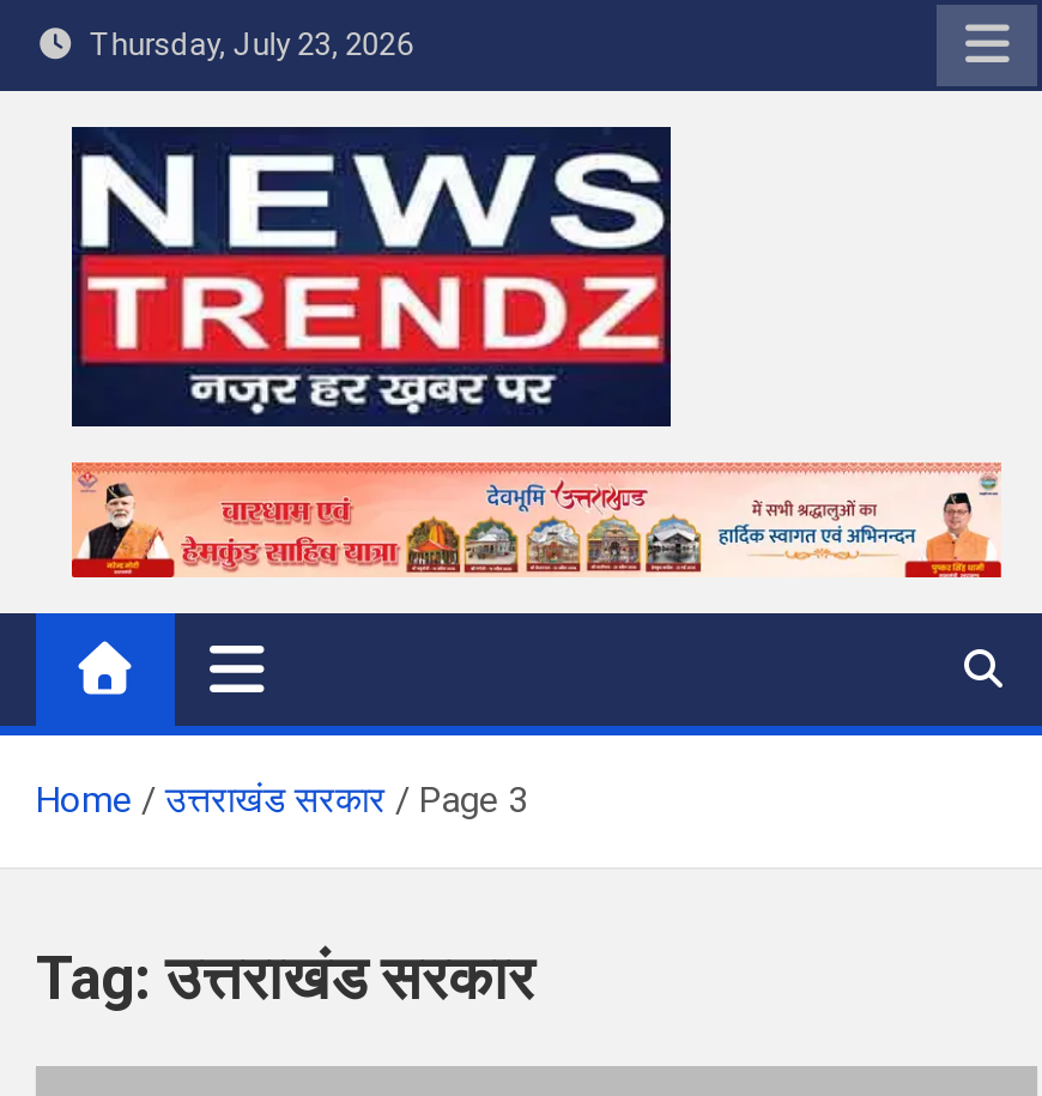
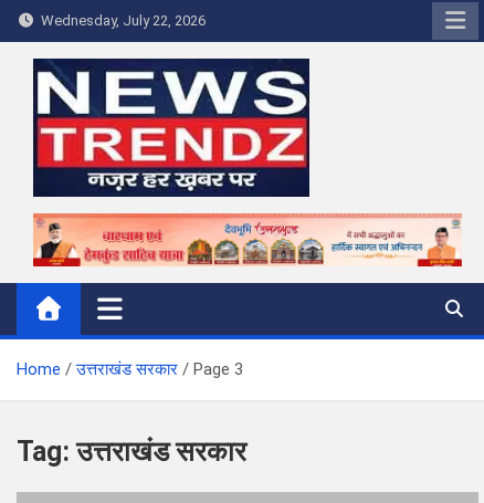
- Thursday, July 23, 2026
+ Wednesday, July 22, 2026
